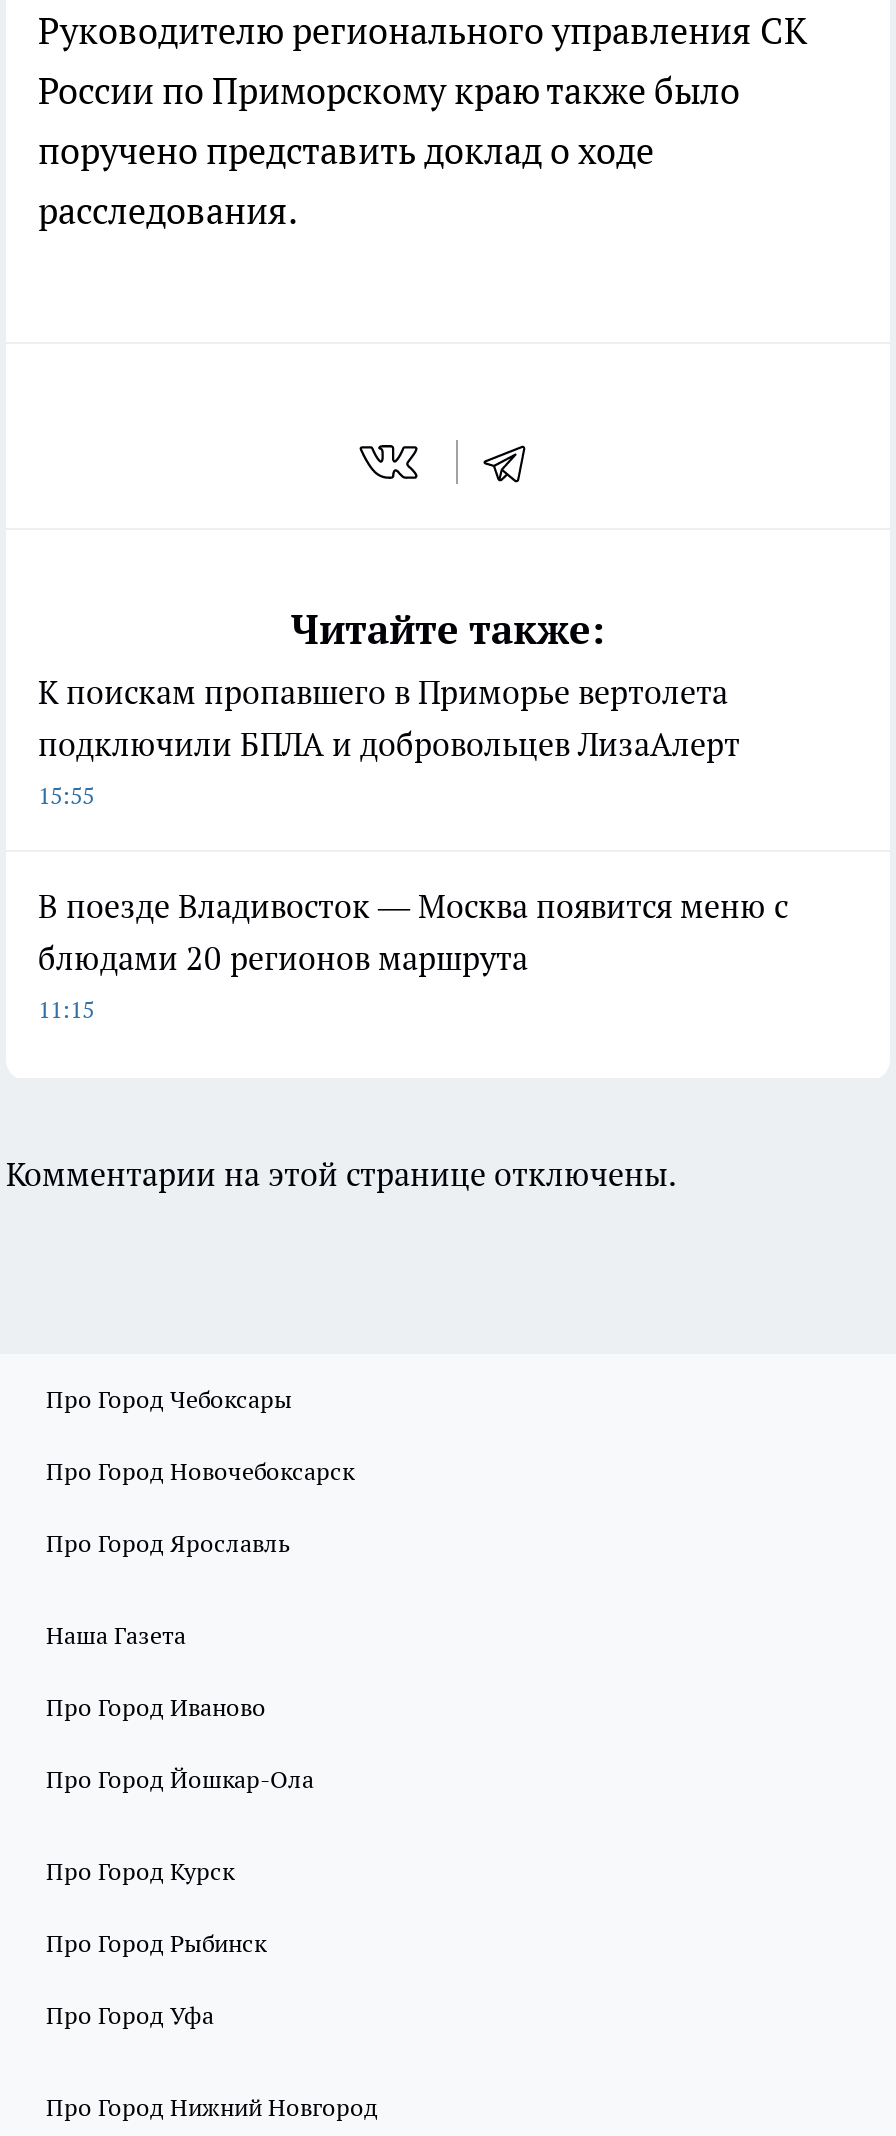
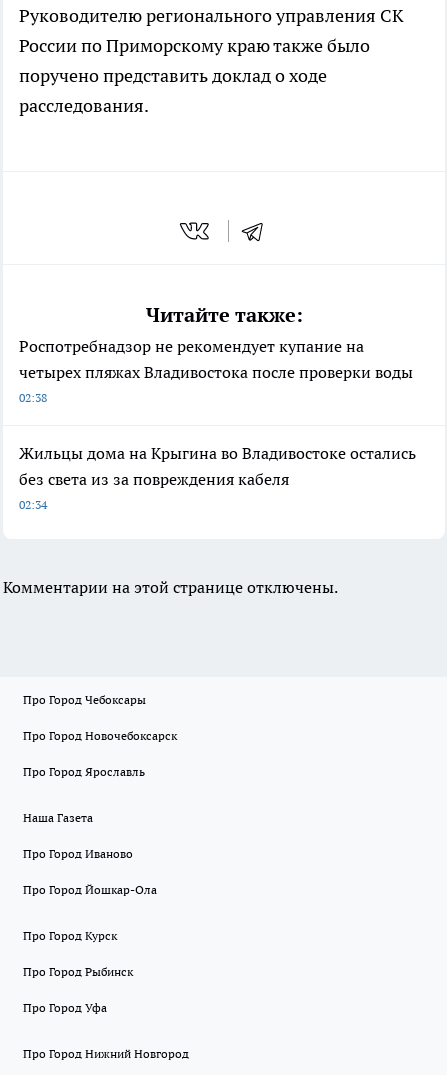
- К поискам пропавшего в Приморье вертолета
- подключили БПЛА и добровольцев ЛизаАлерт
- 15:55
+ Роспотребнадзор не рекомендует купание на
+ четырех пляжах Владивостока после проверки воды
+ 02:38

- В поезде Владивосток — Москва появится меню с
- блюдами 20 регионов маршрута
- 11:15
+ Жильцы дома на Крыгина во Владивостоке остались
+ без света из за повреждения кабеля
+ 02:34
